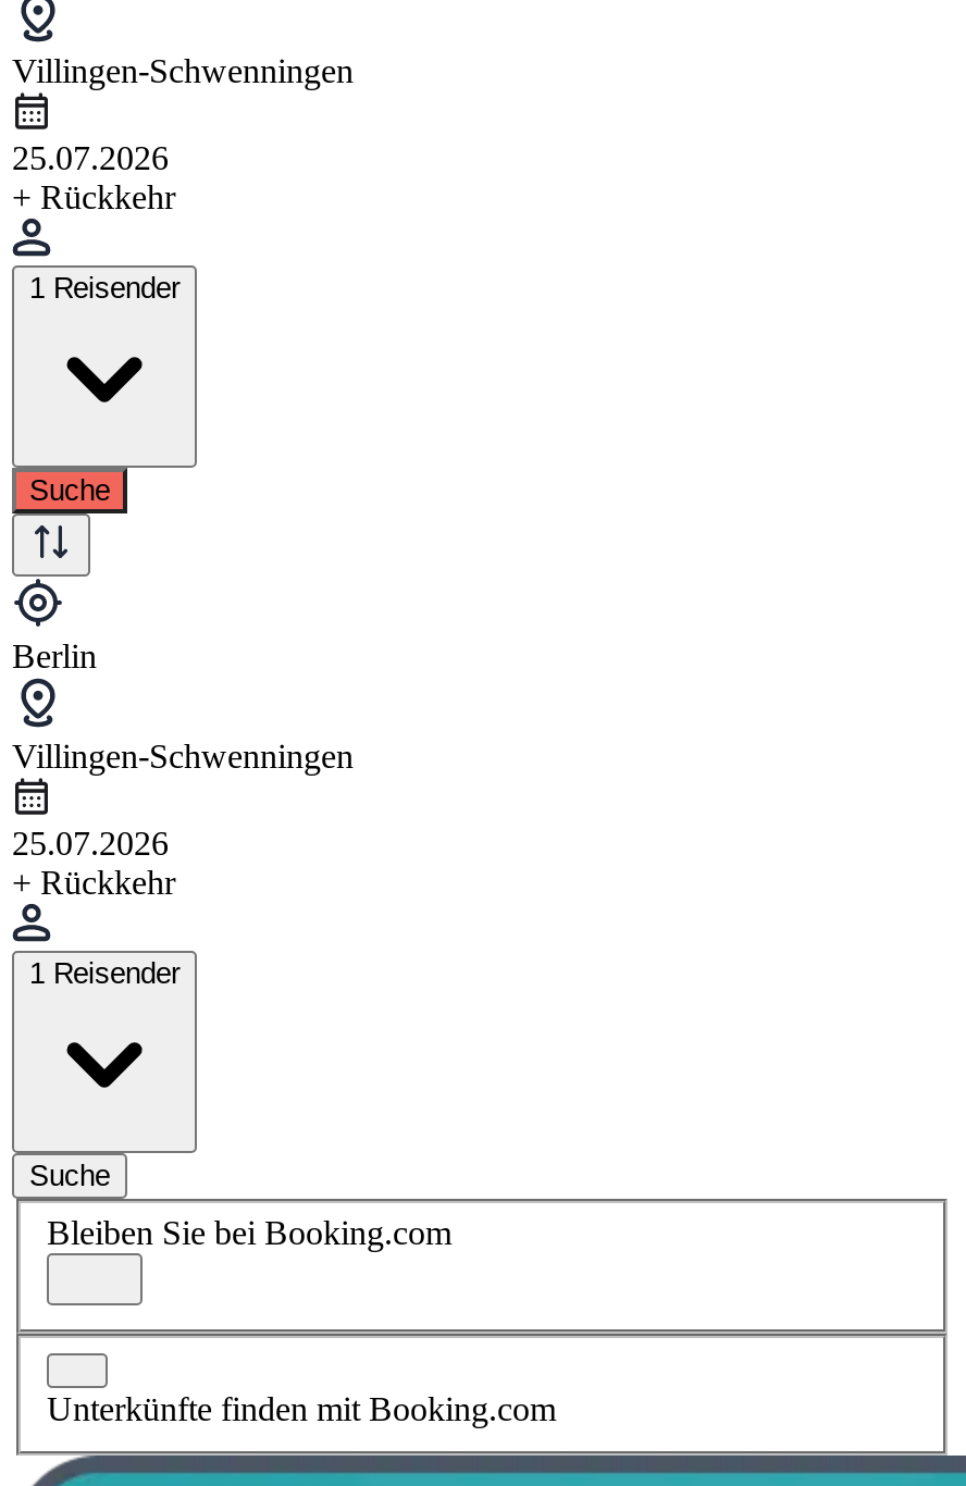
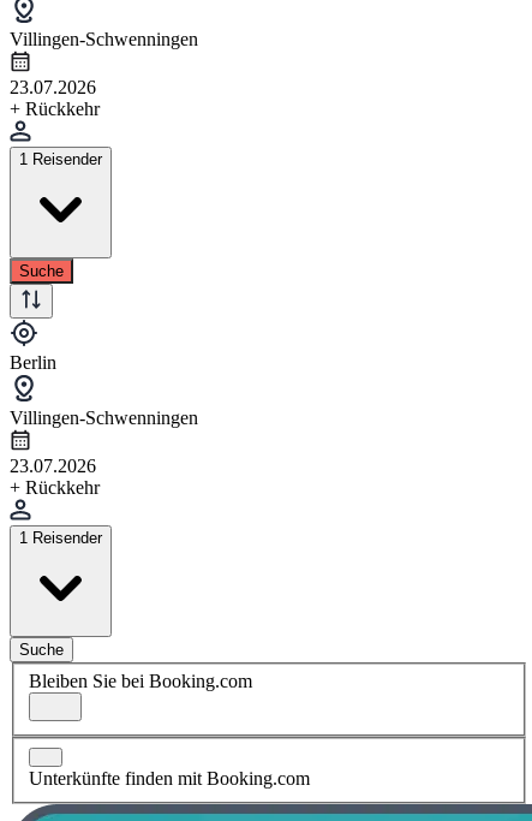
- 25.07.2026
+ 23.07.2026

- 25.07.2026
+ 23.07.2026
